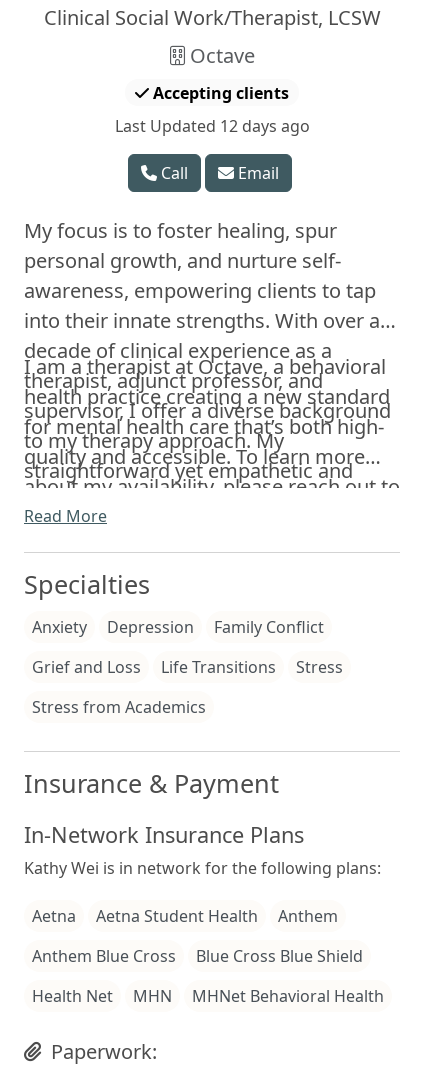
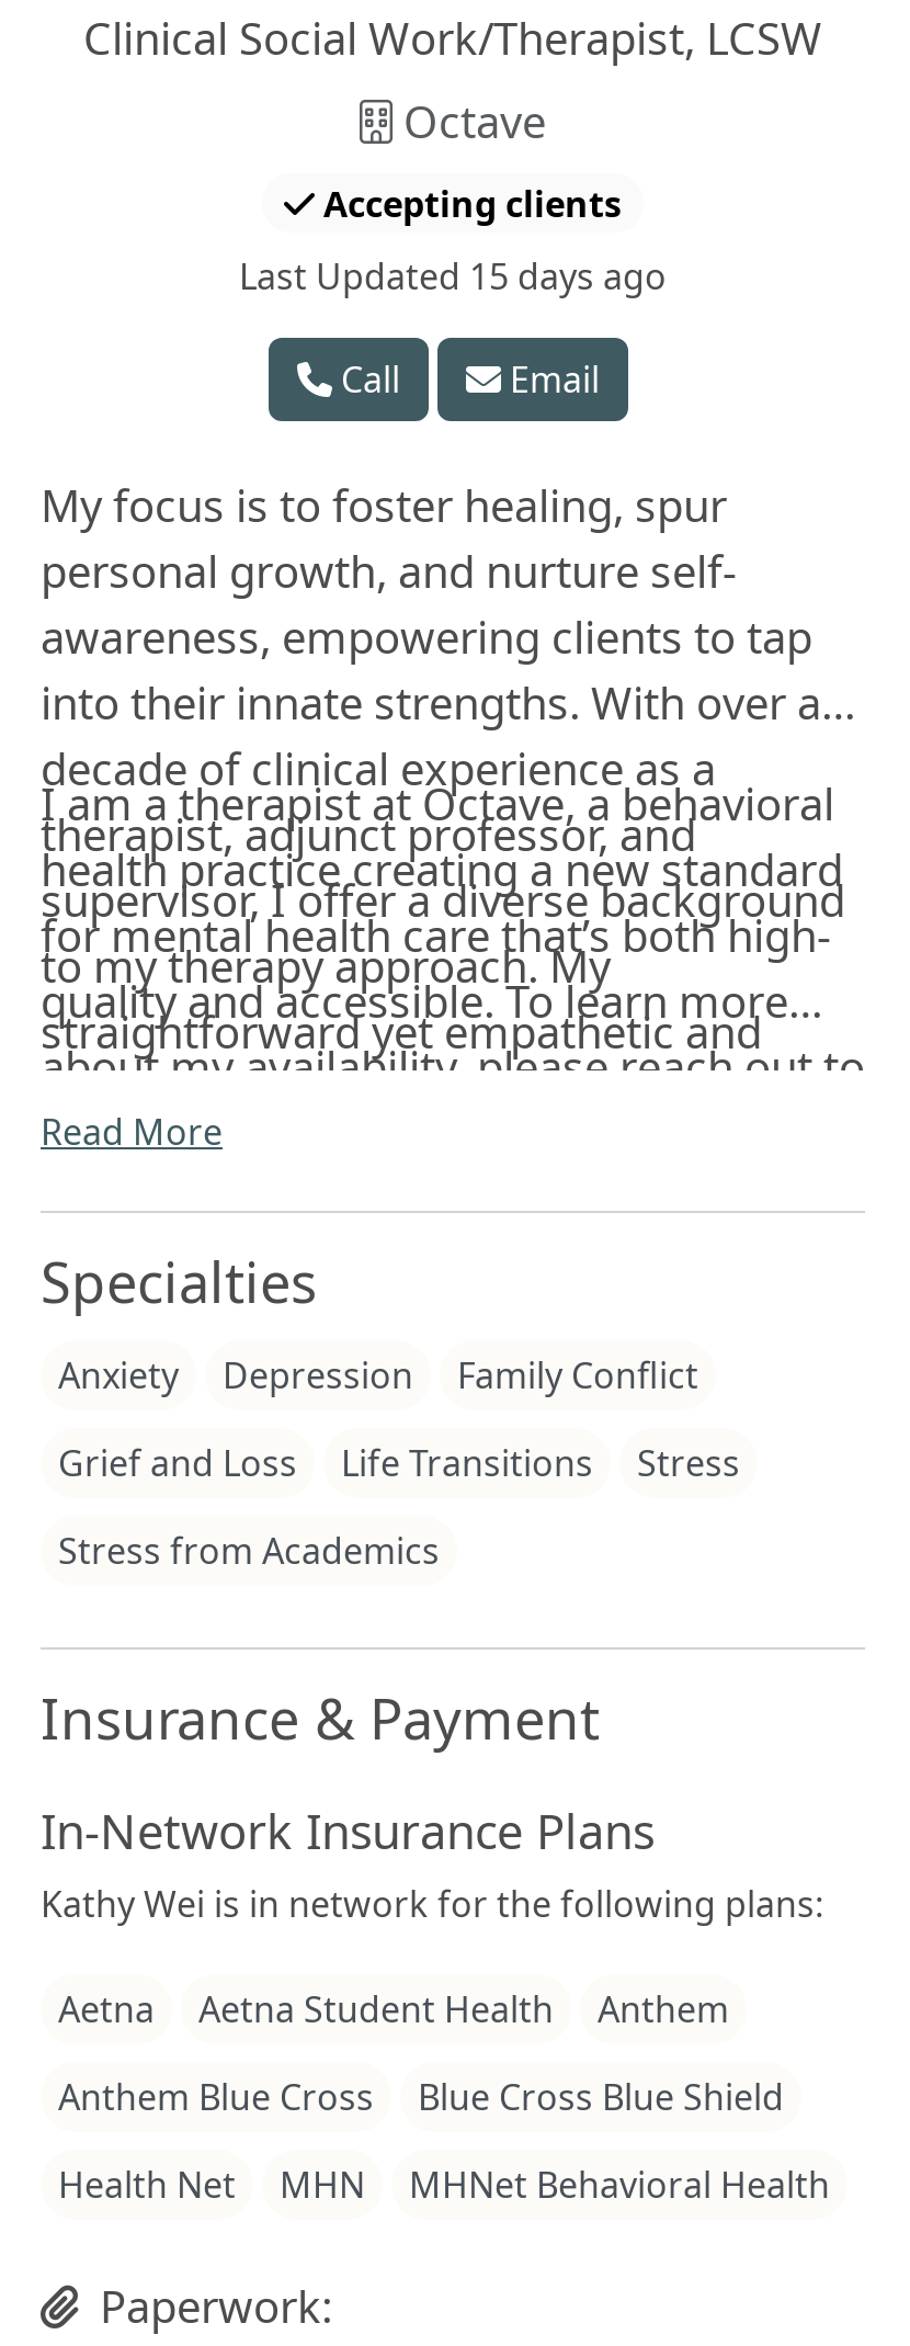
- Last Updated 12 days ago
+ Last Updated 15 days ago
